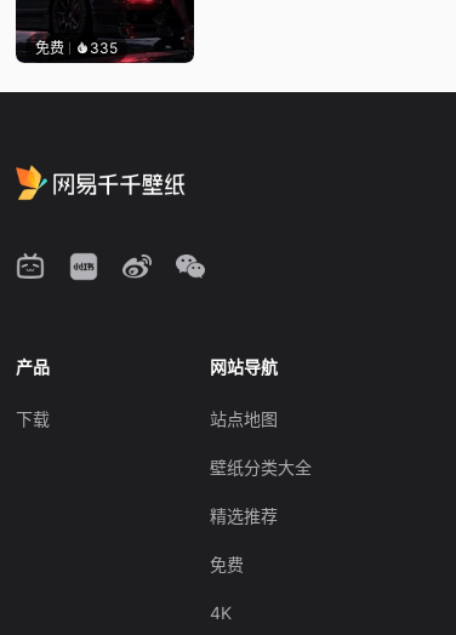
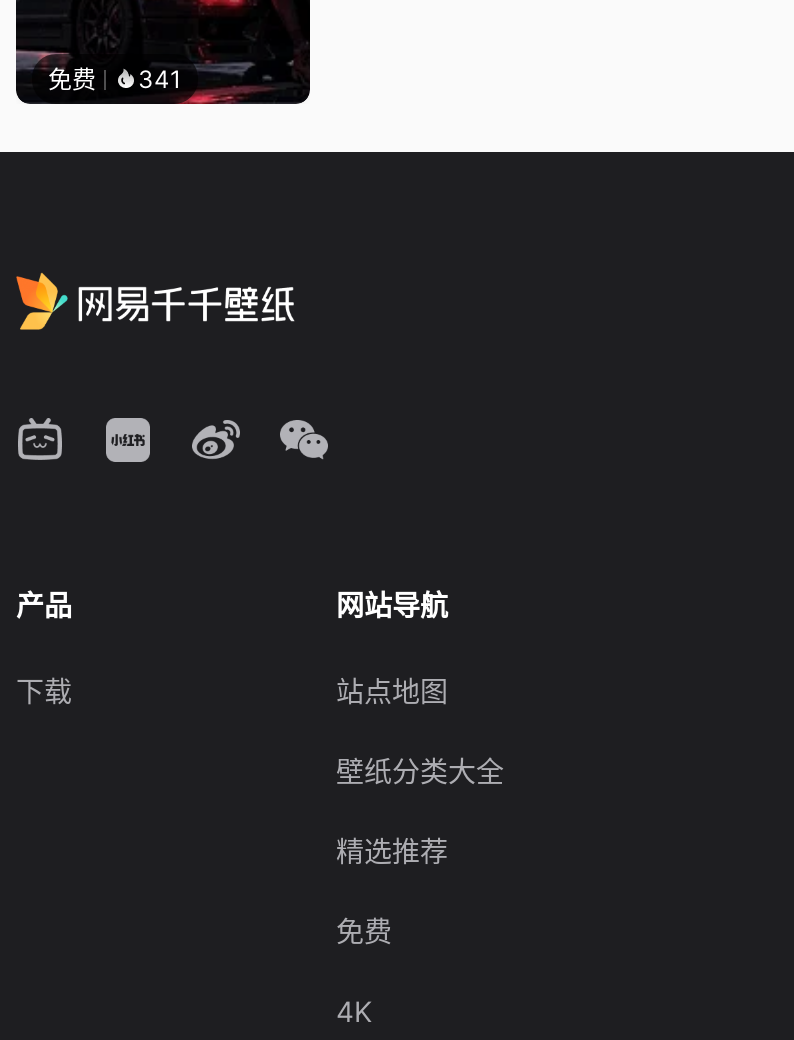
- 免费 335
+ 免费 341
